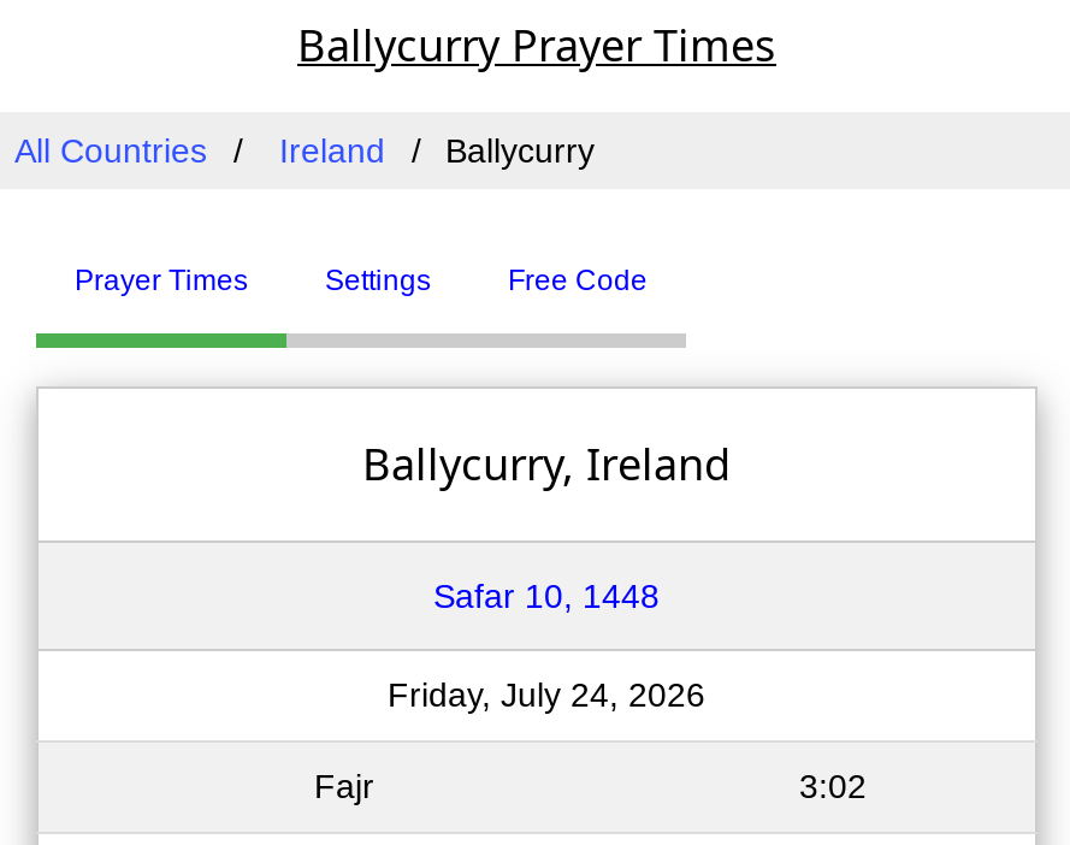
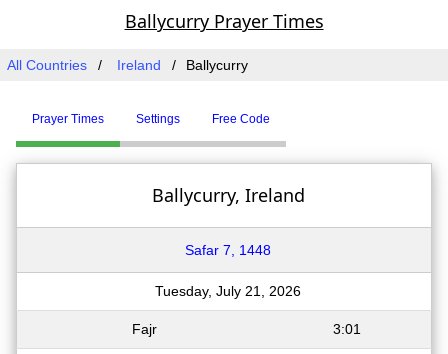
- Safar 10, 1448
+ Safar 7, 1448

- Friday, July 24, 2026
+ Tuesday, July 21, 2026

- 3:02
+ 3:01
